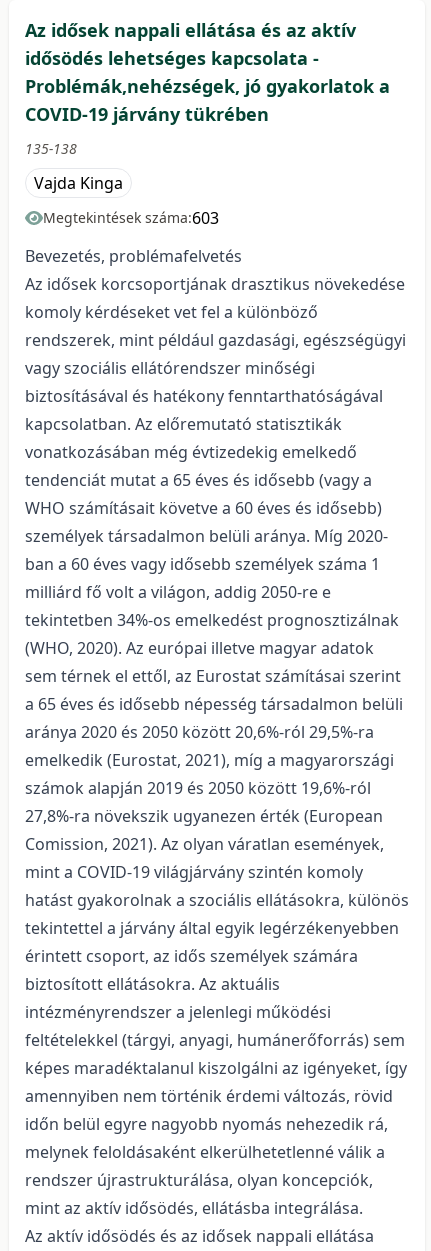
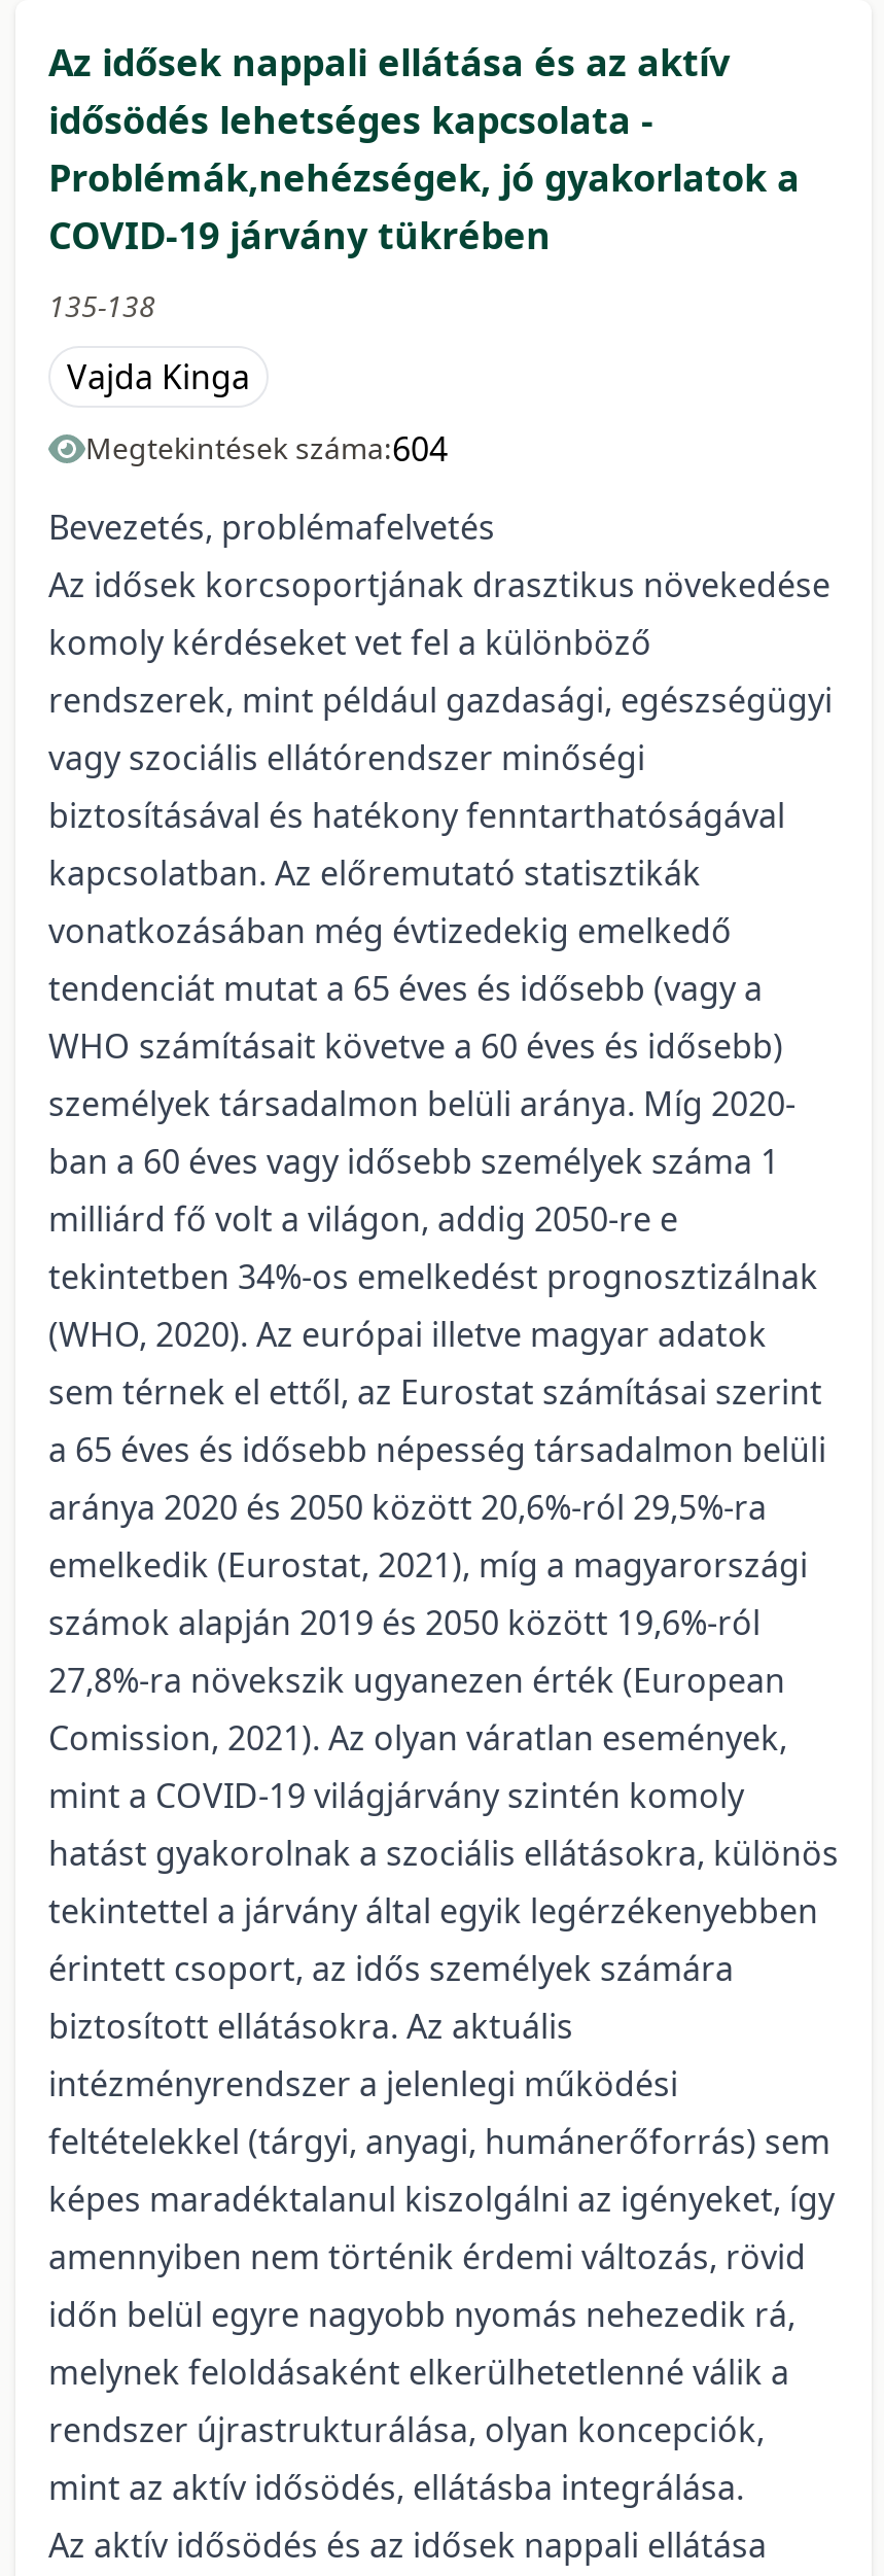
- Megtekintések száma:603
+ Megtekintések száma:604
